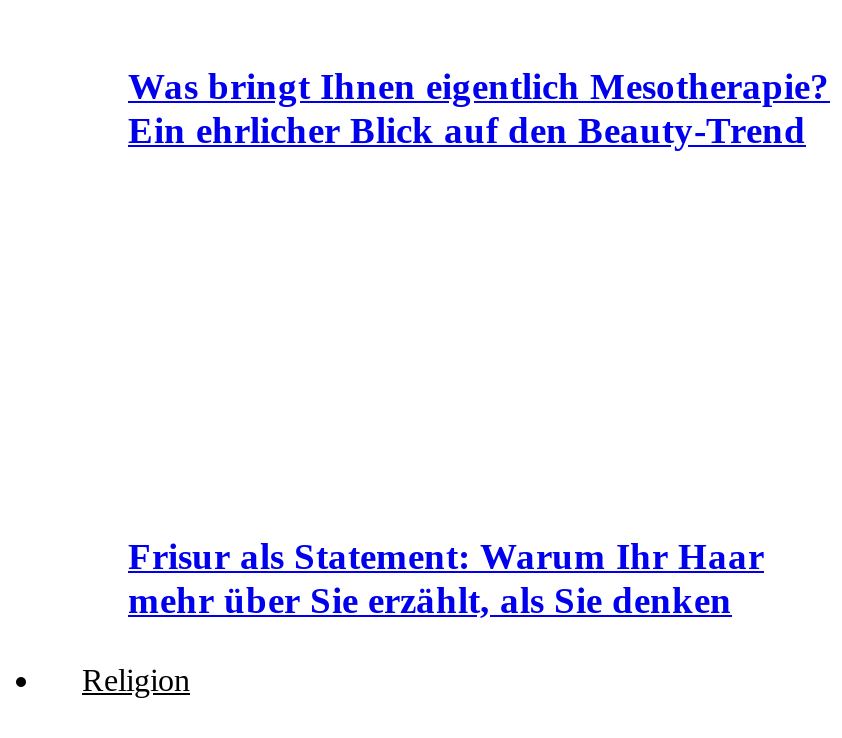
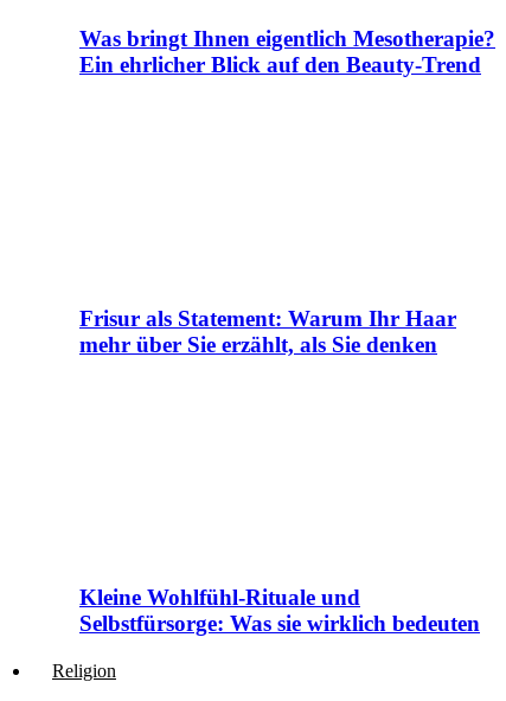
+ Kleine Wohlfühl-Rituale und
+ Selbstfürsorge: Was sie wirklich bedeuten
